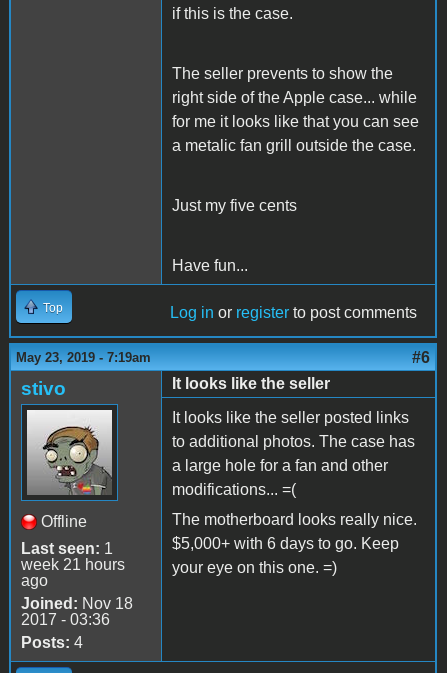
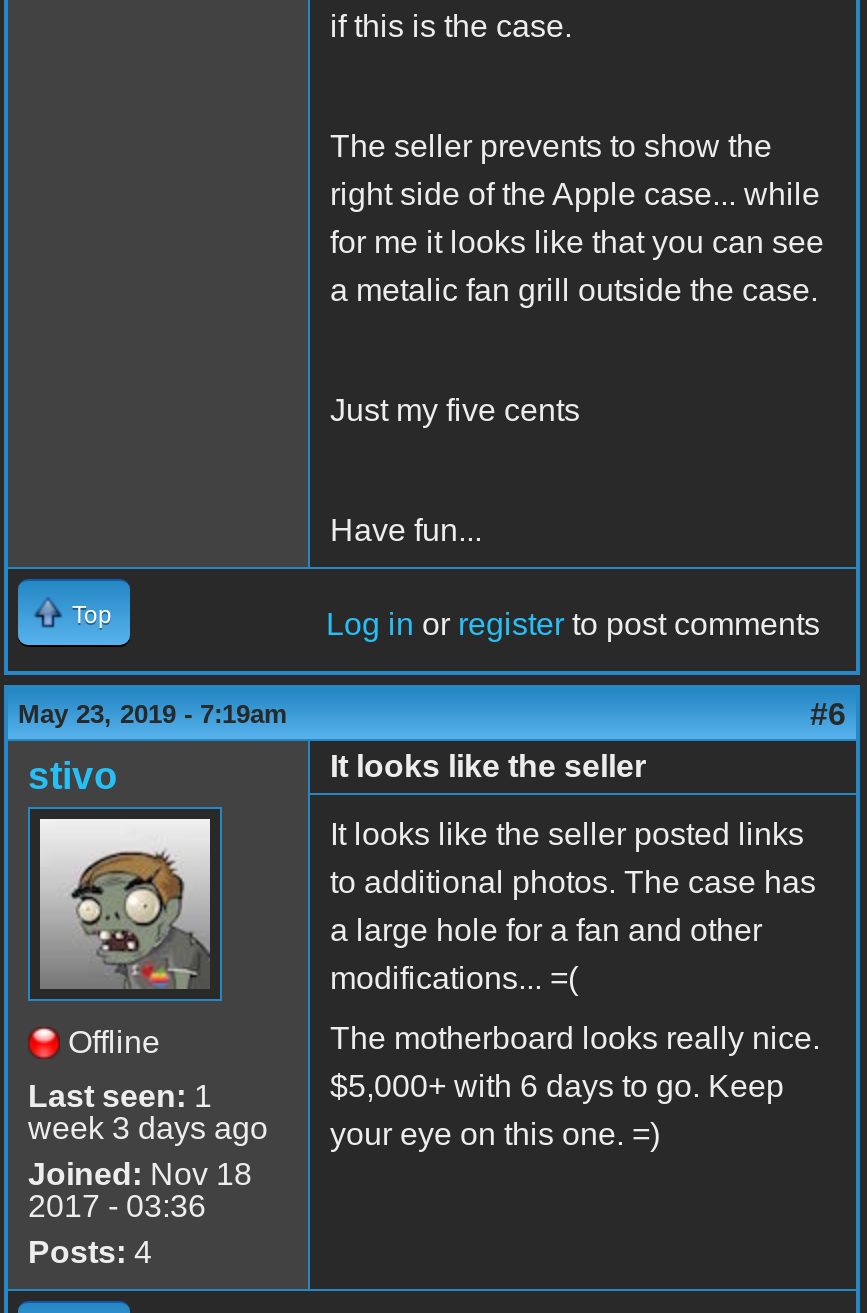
- week 21 hours
- ago
+ week 3 days ago
